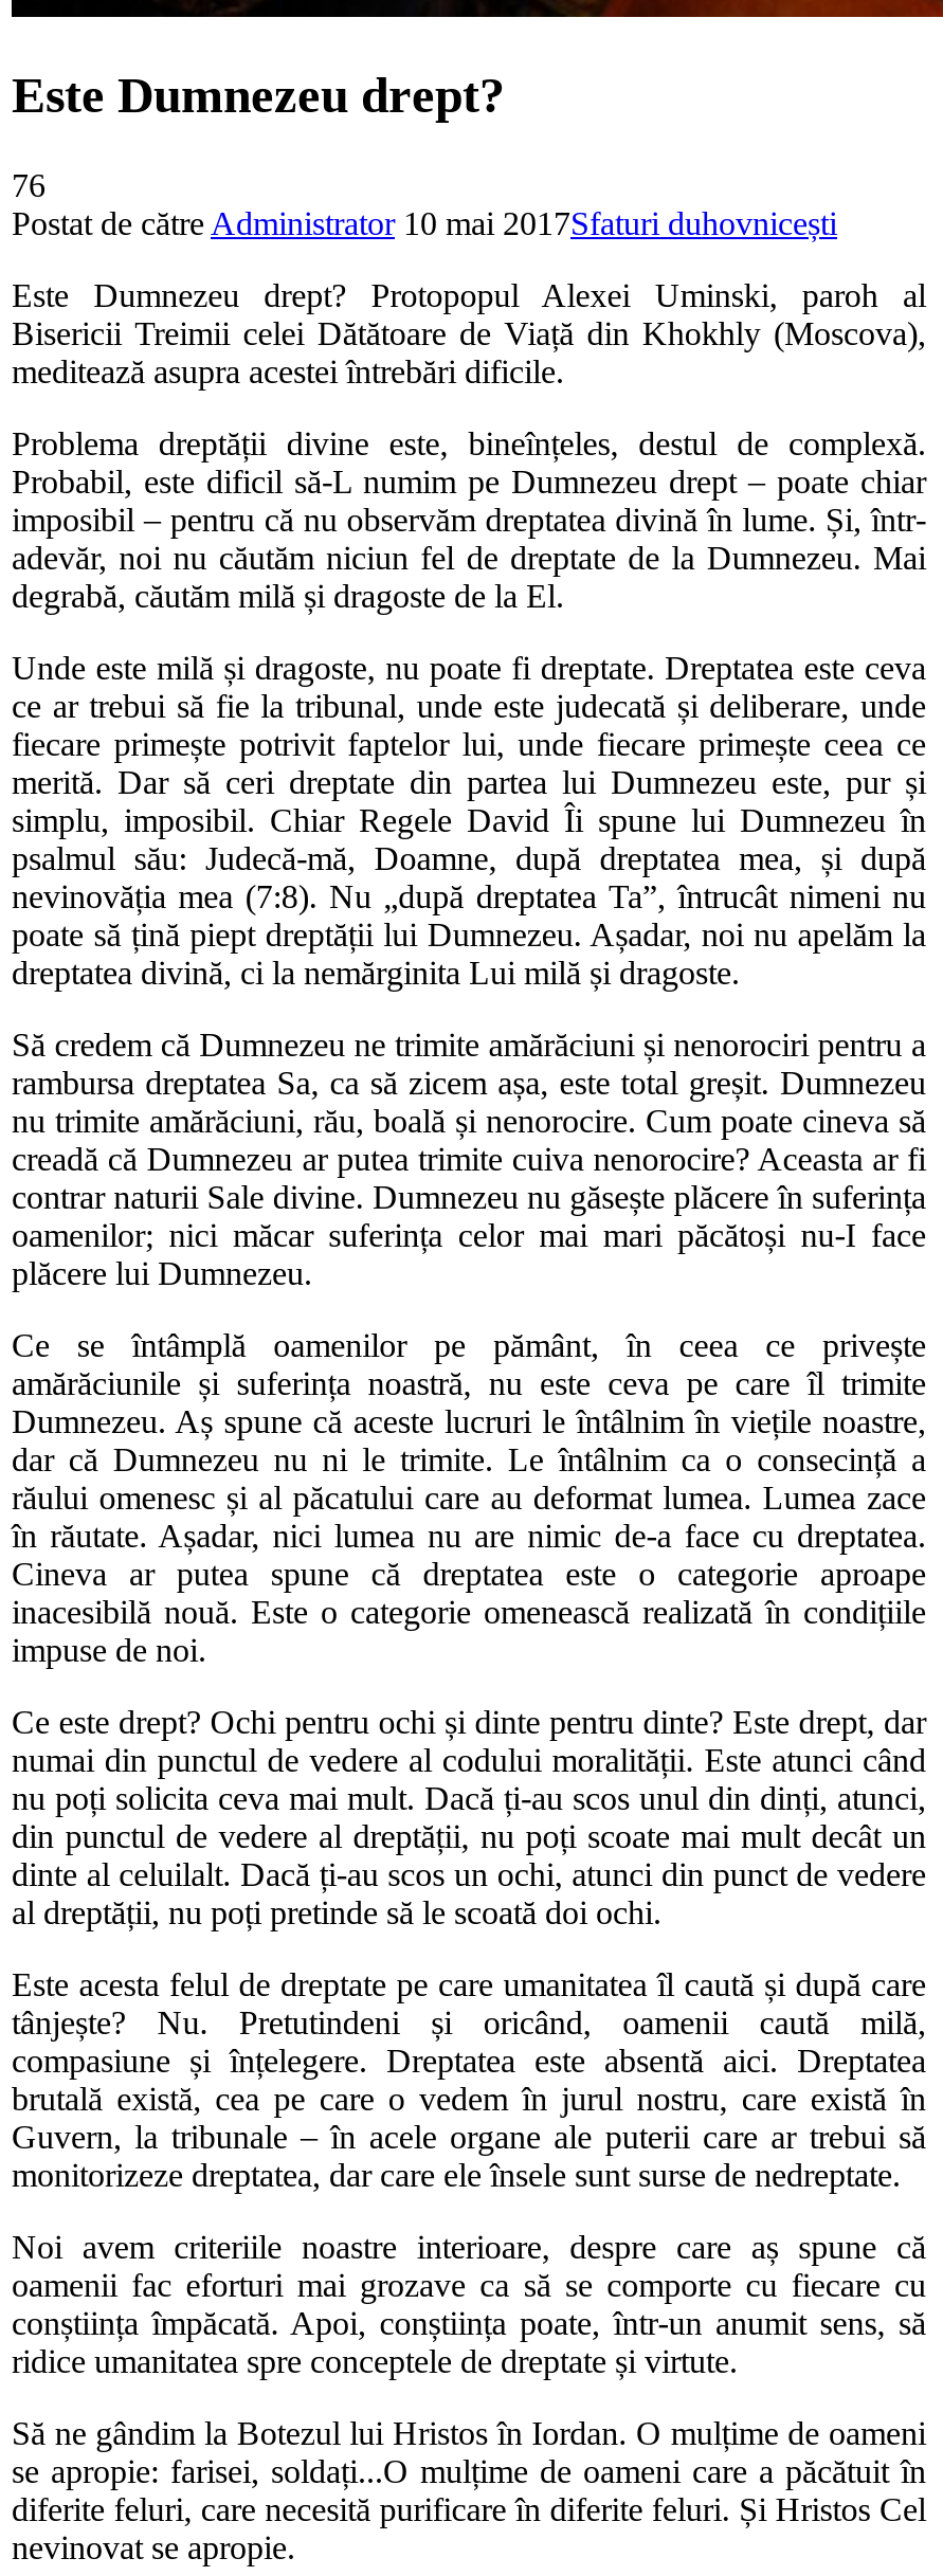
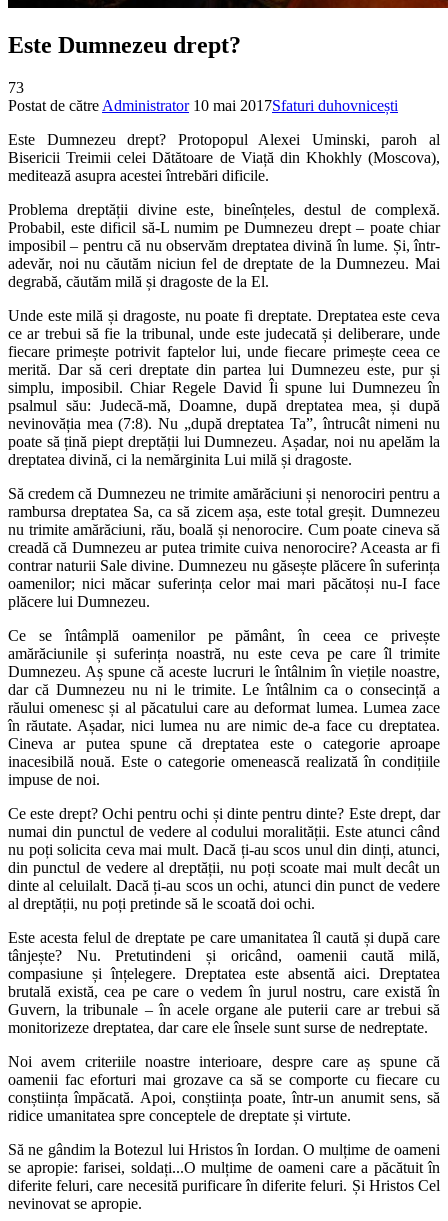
- 76
+ 73
